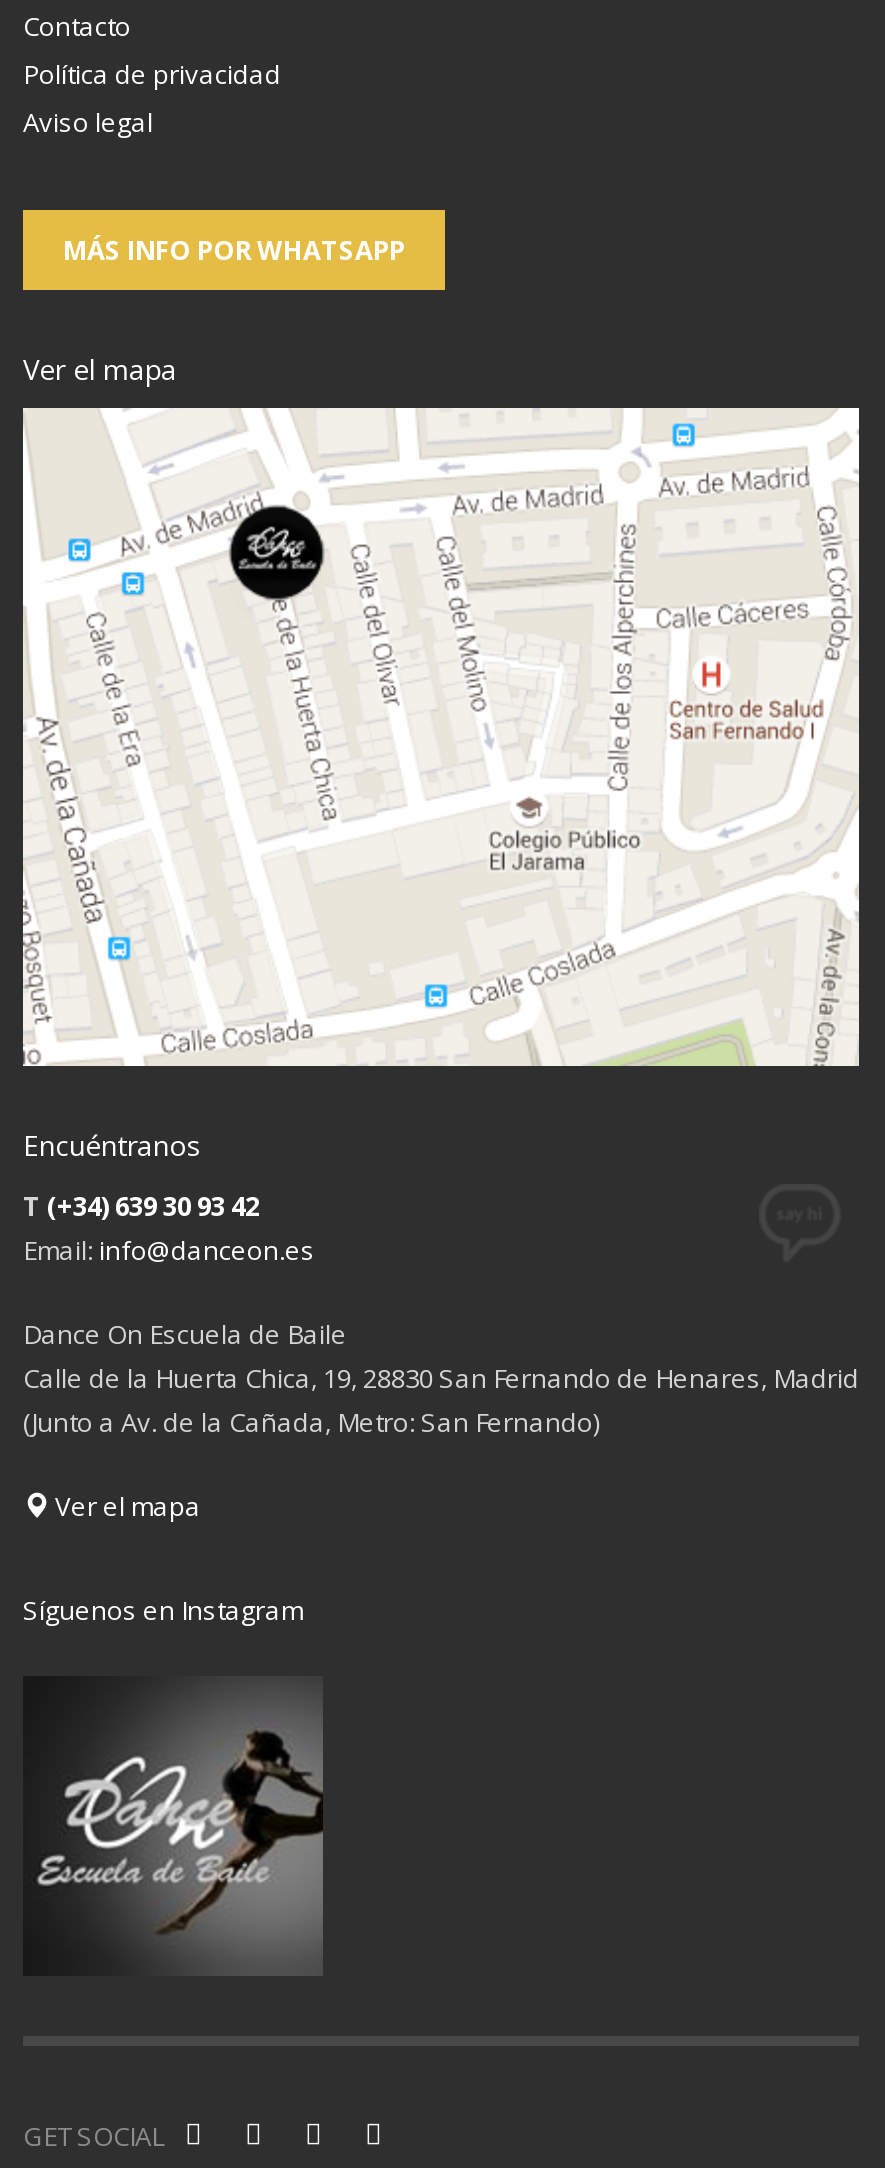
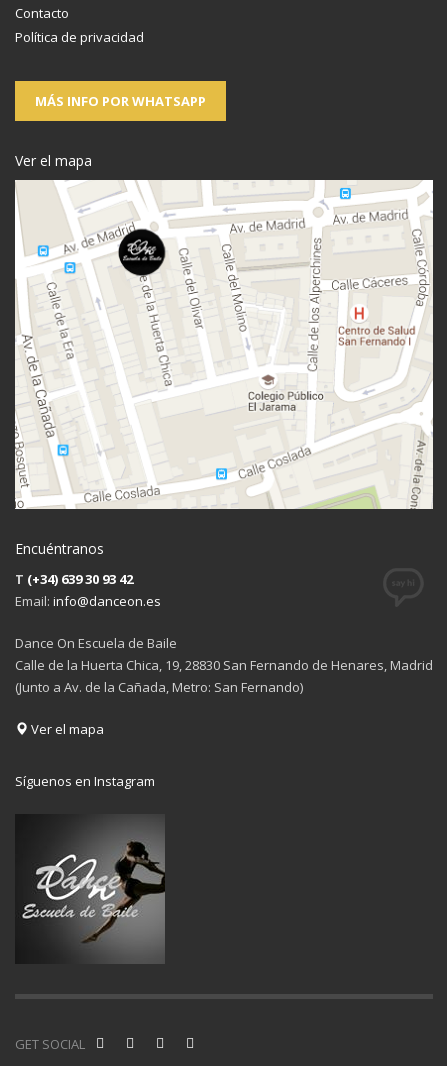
- Aviso legal
